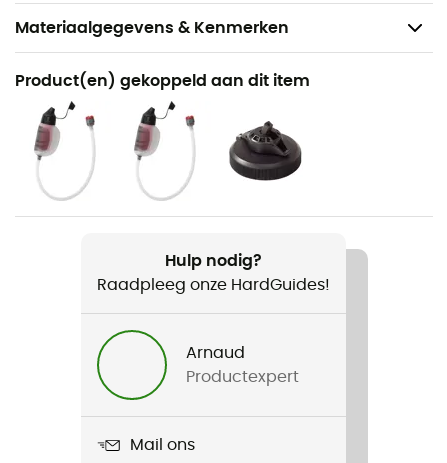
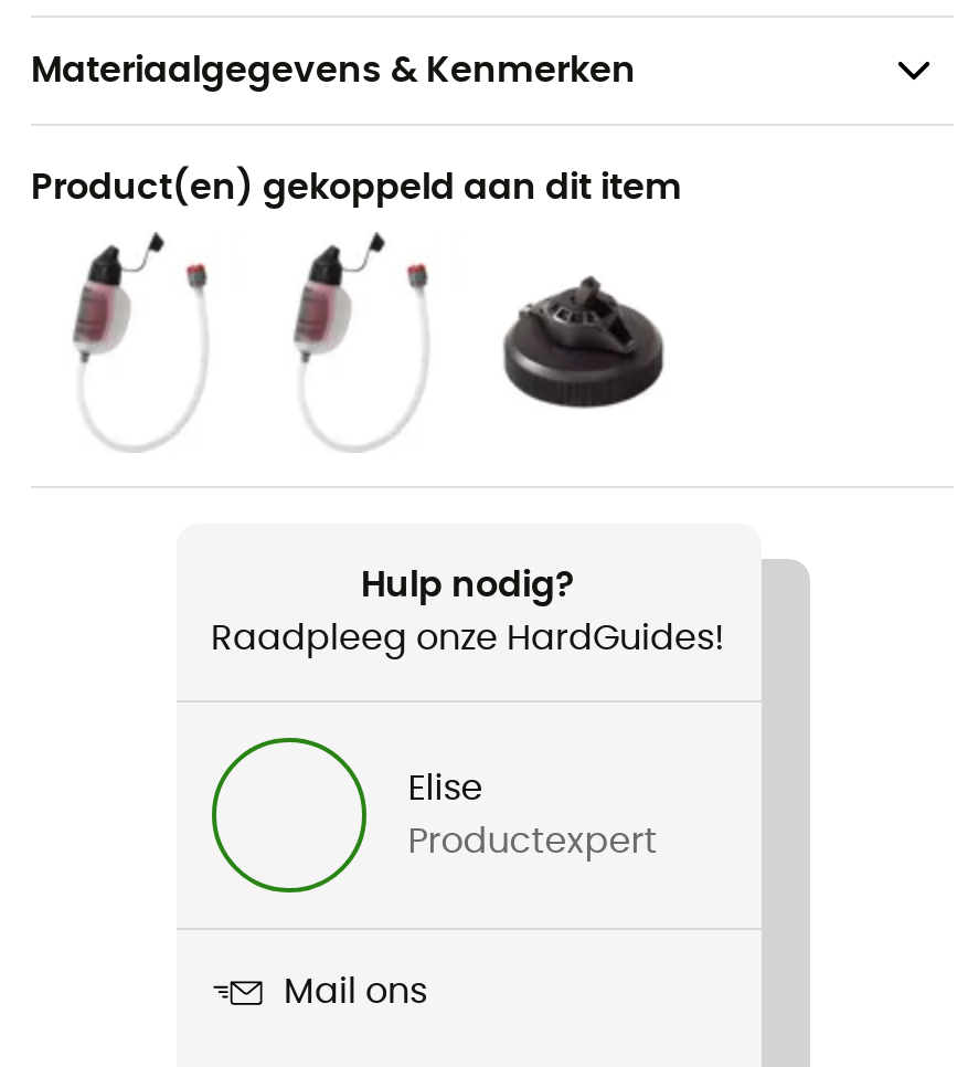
- Arnaud
+ Elise
